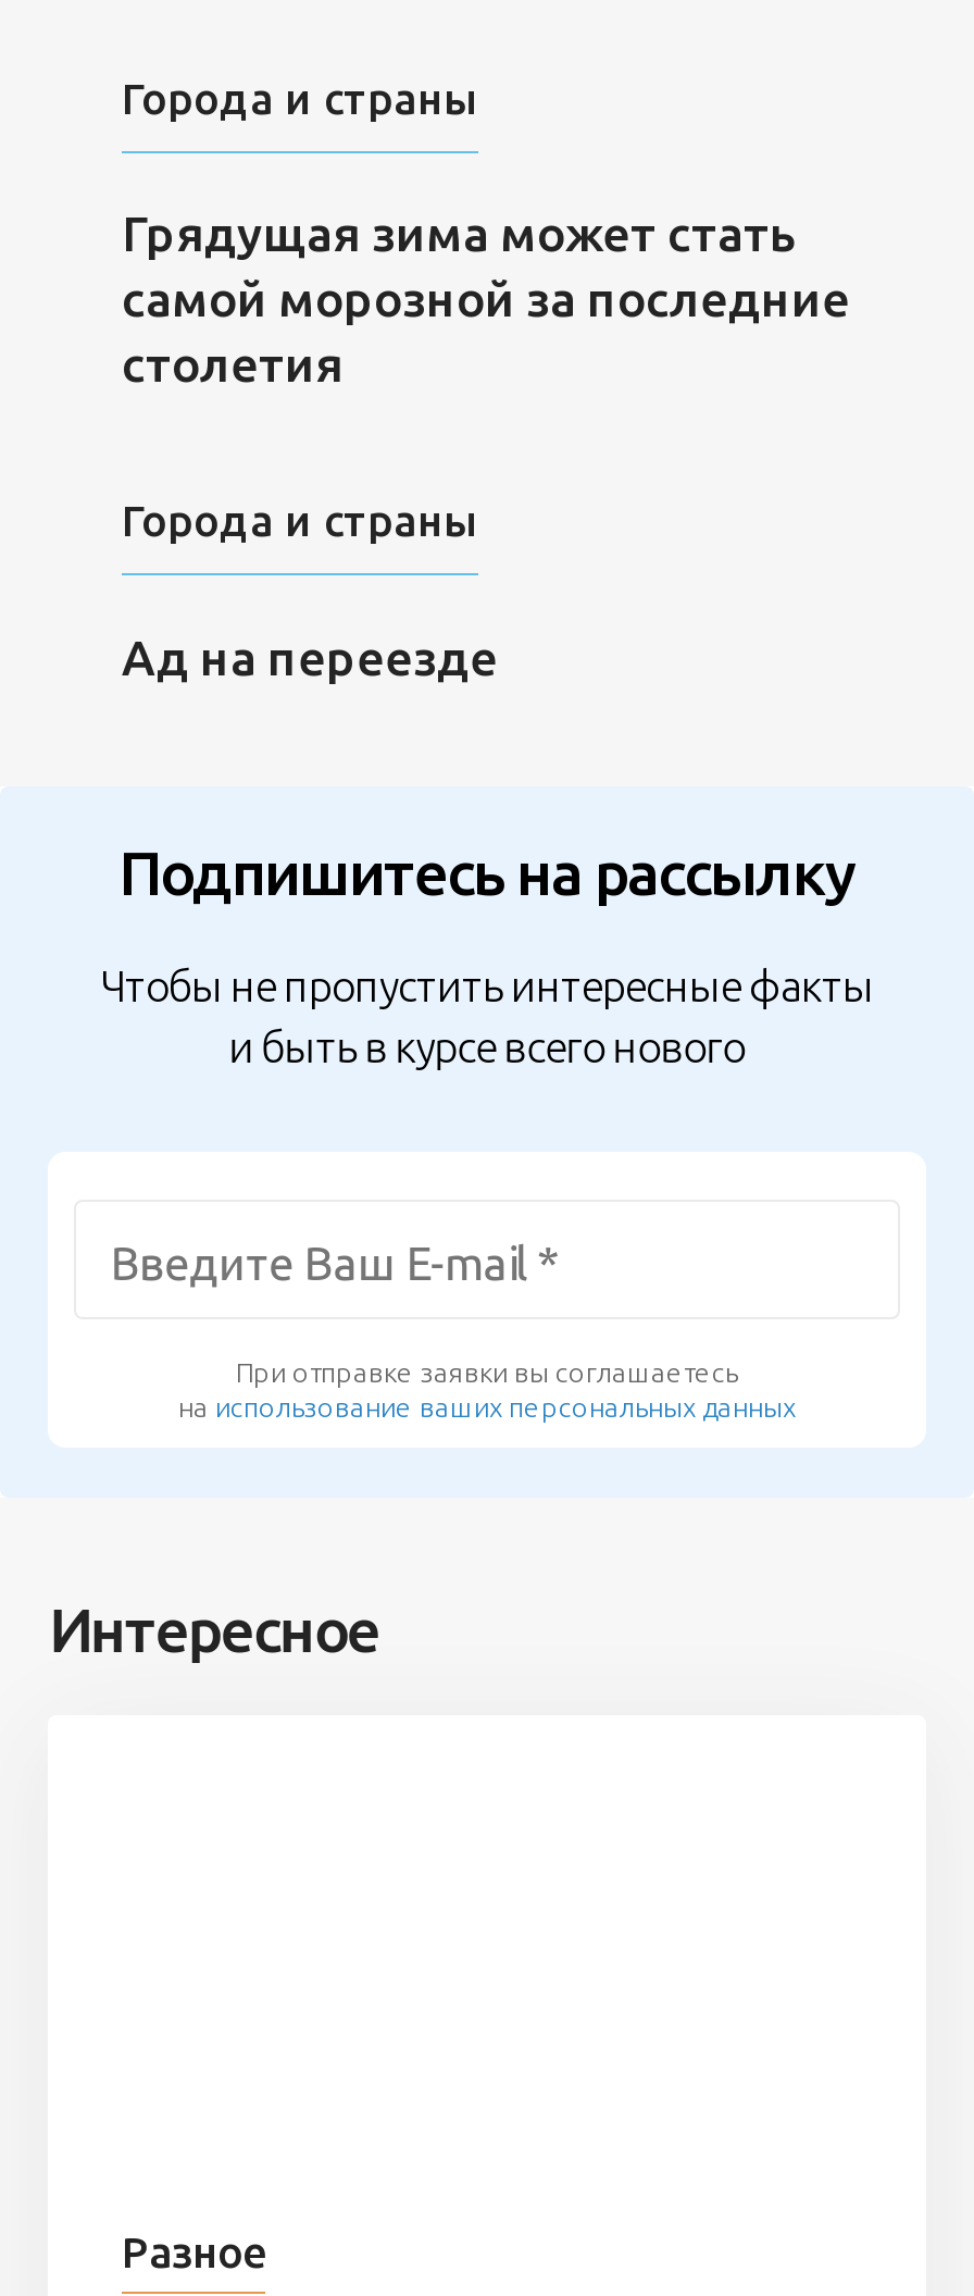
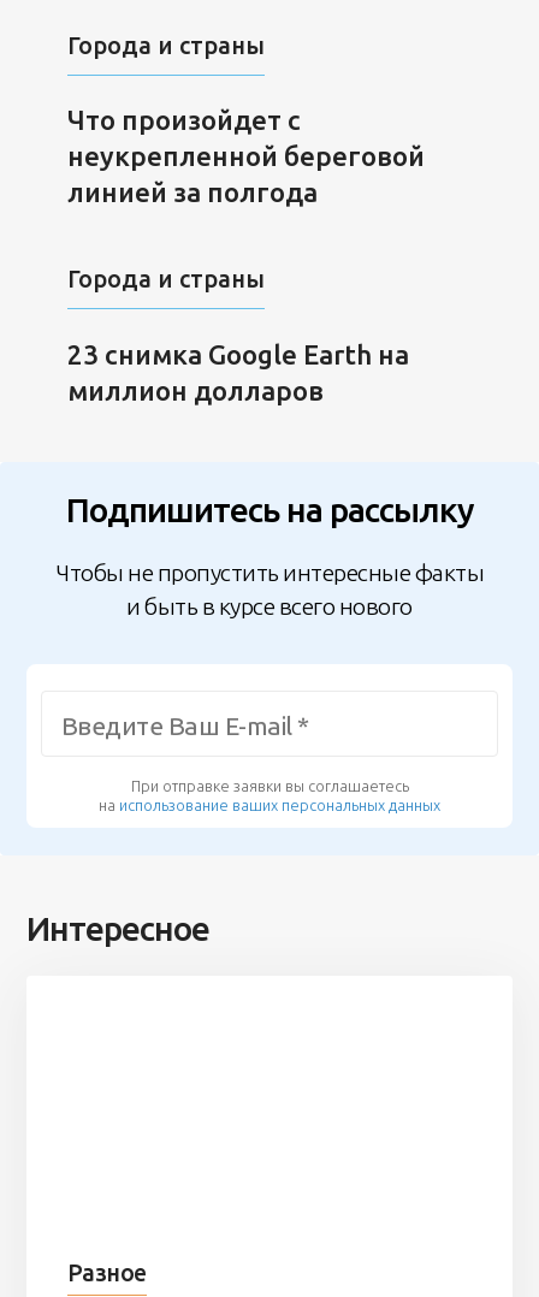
- Грядущая зима может стать
- самой морозной за последние
- столетия
+ Что произойдет с
+ неукрепленной береговой
+ линией за полгода

- Ад на переезде
+ 23 снимка Google Earth на
+ миллион долларов
